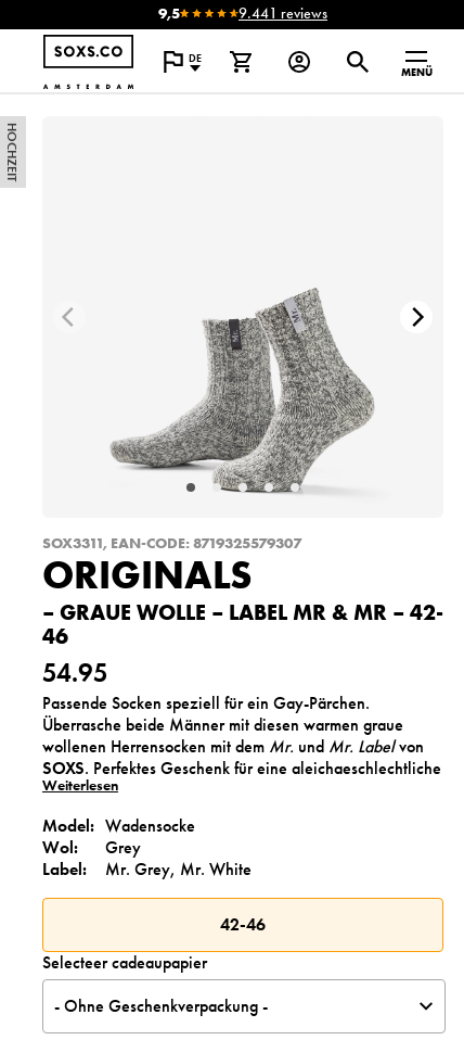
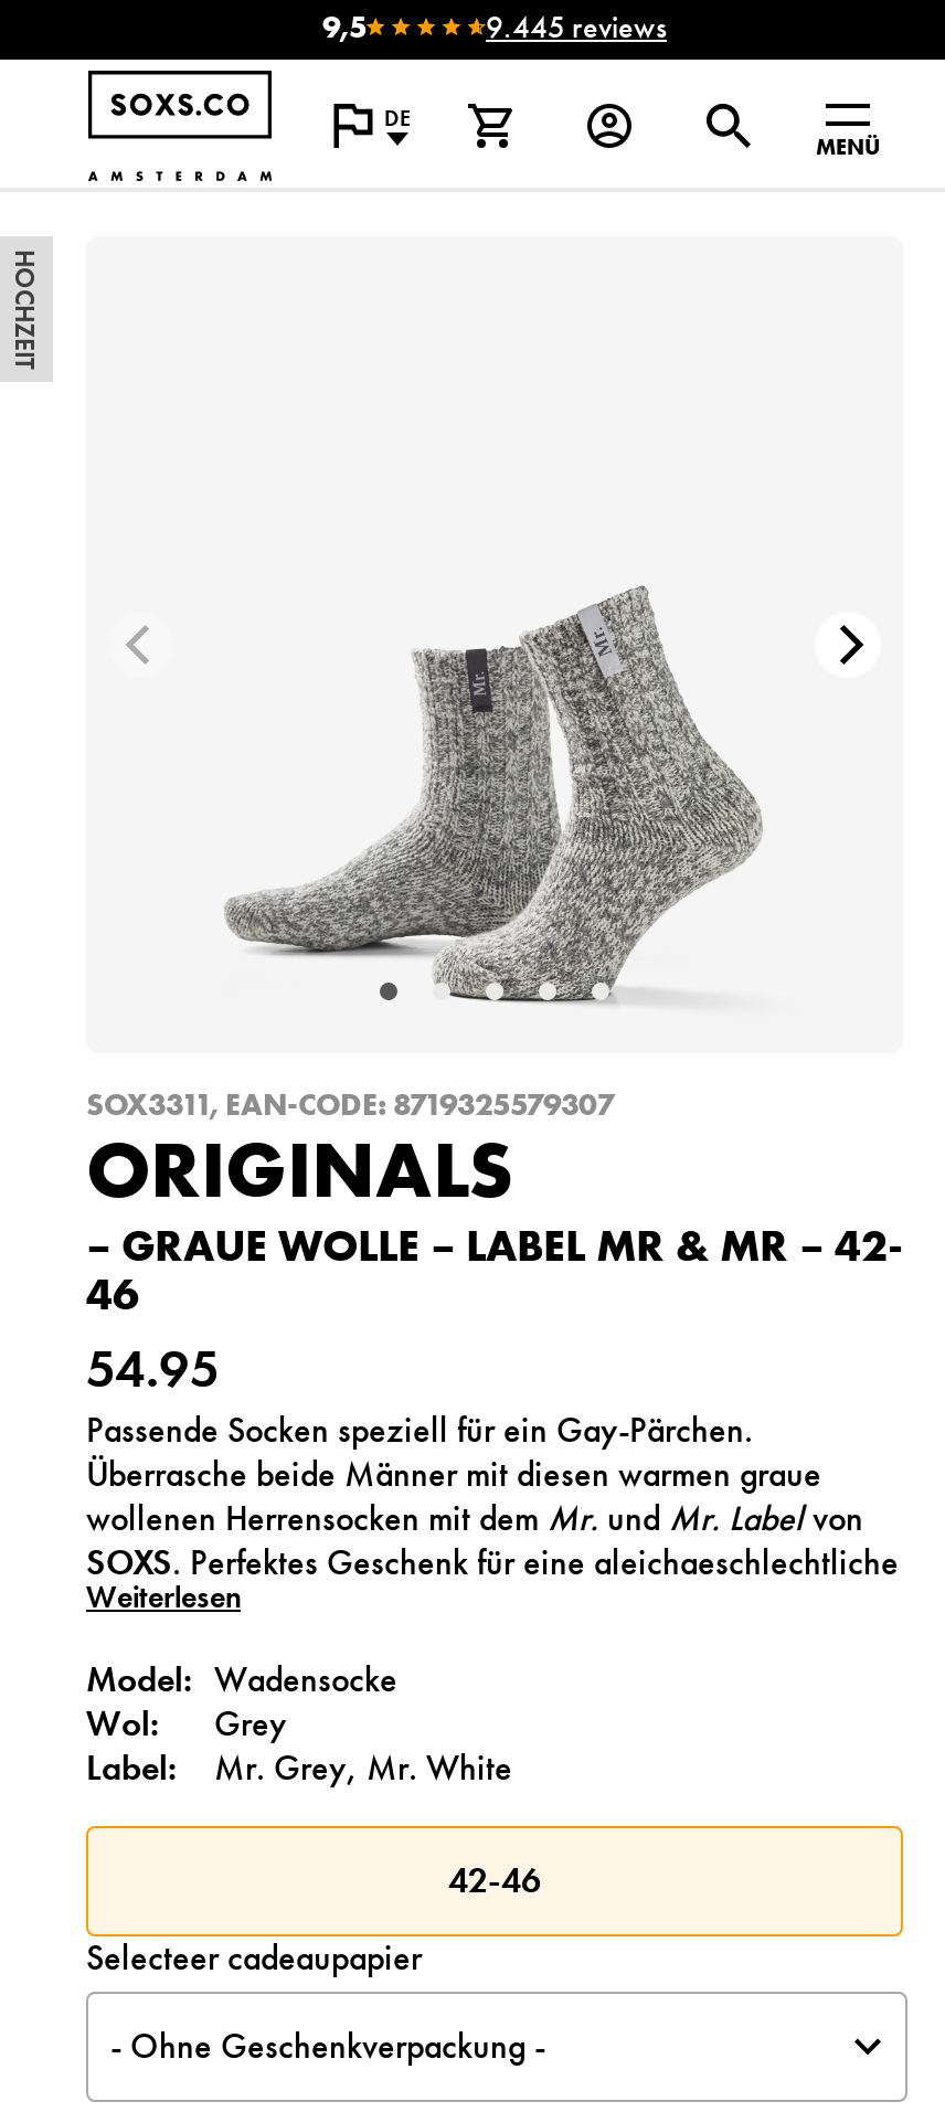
- 9.441 reviews
+ 9.445 reviews
